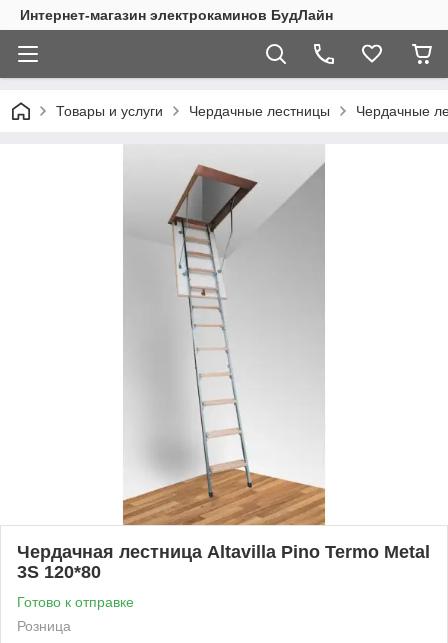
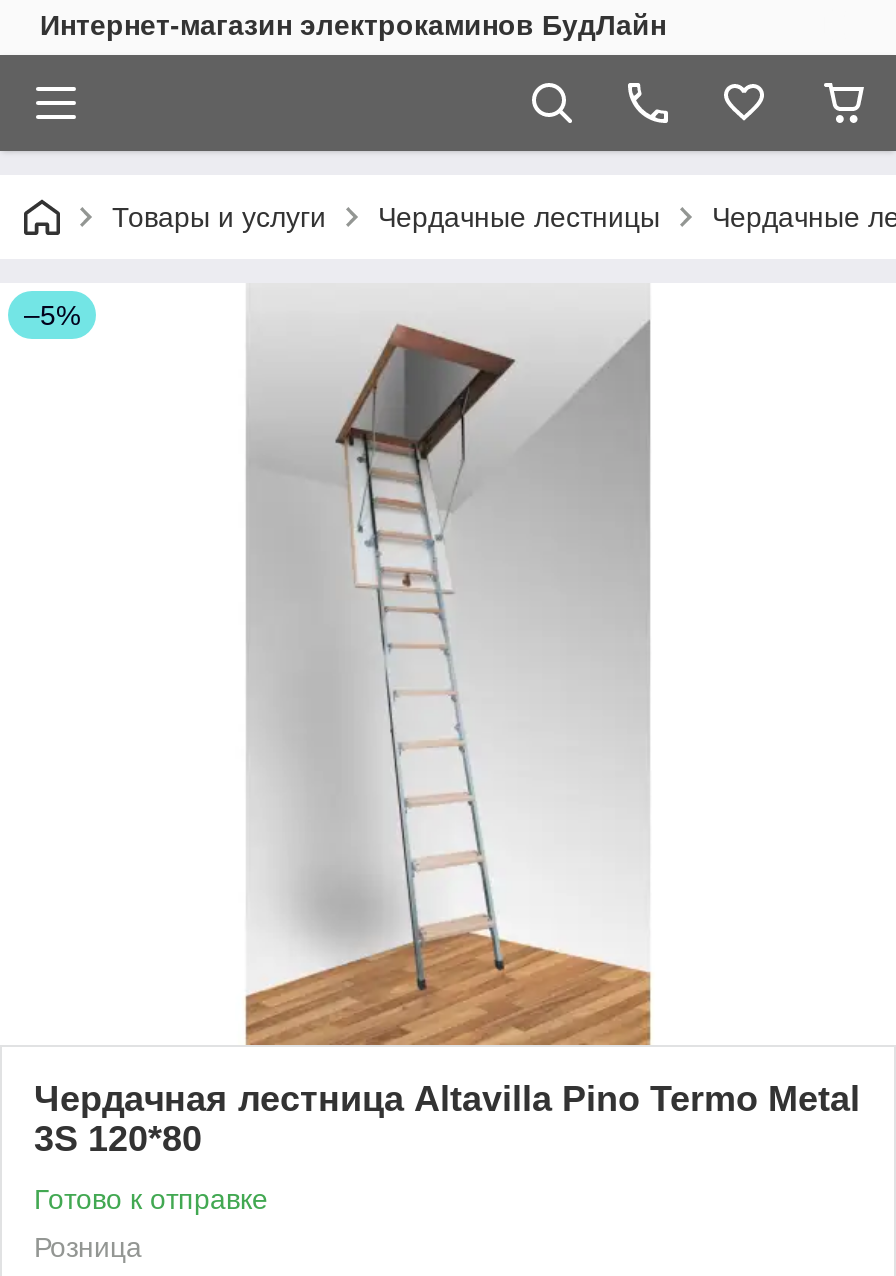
+ –5%
